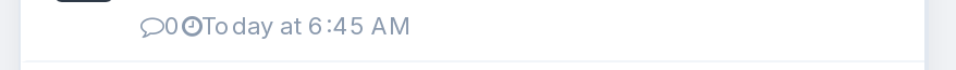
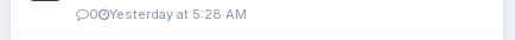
- Today at 6:45 AM
+ Yesterday at 5:28 AM
